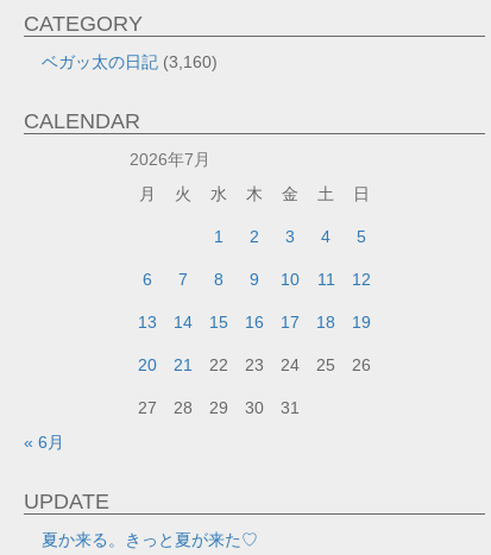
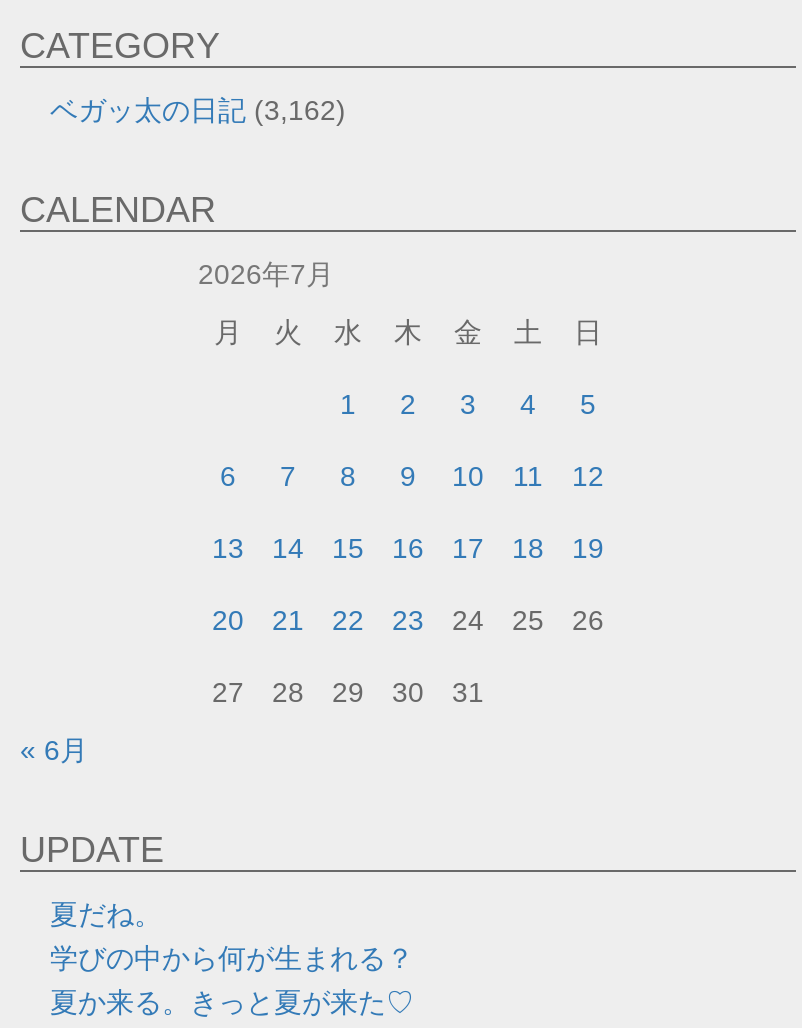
- ベガッ太の日記(3,160)
+ ベガッ太の日記(3,162)

+ 夏だね。
+ 学びの中から何が生まれる？
